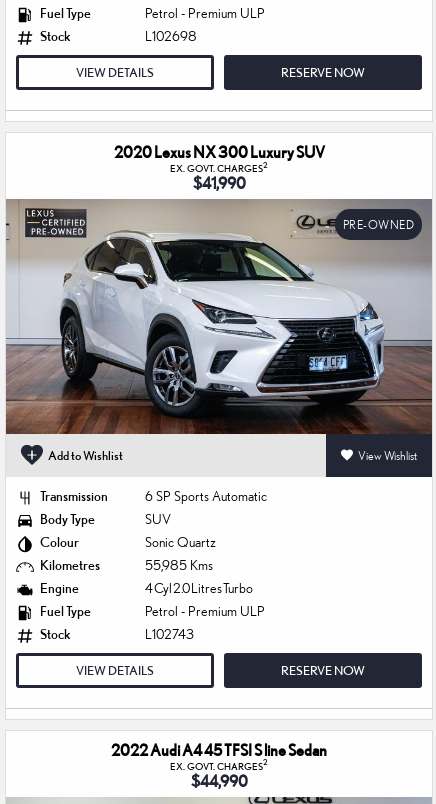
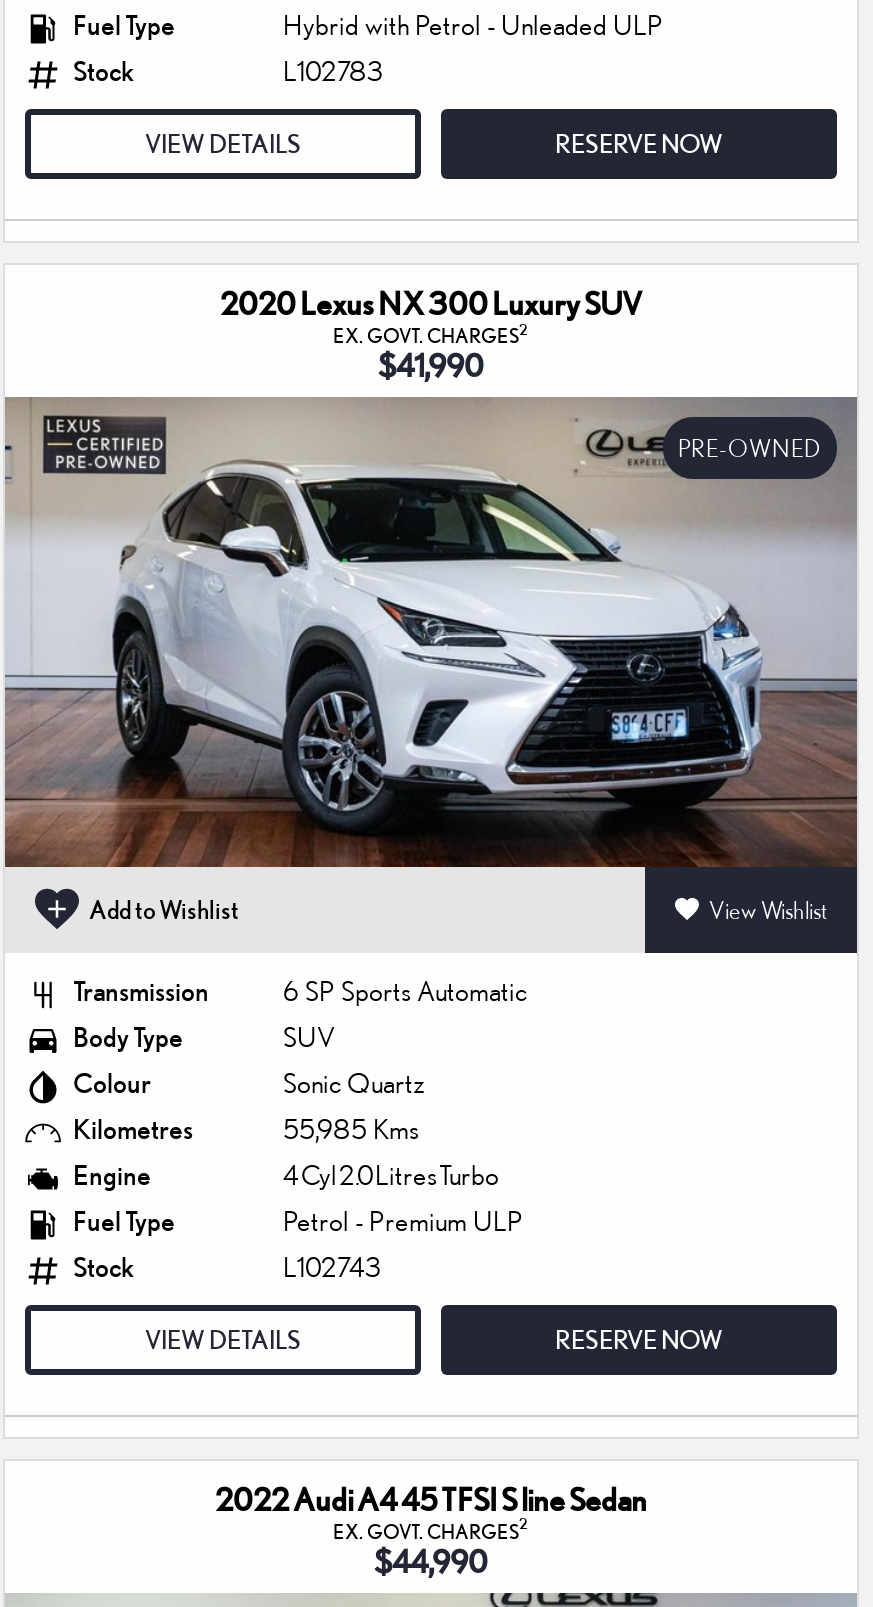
- Petrol - Premium ULP
+ Hybrid with Petrol - Unleaded ULP

- L102698
+ L102783
